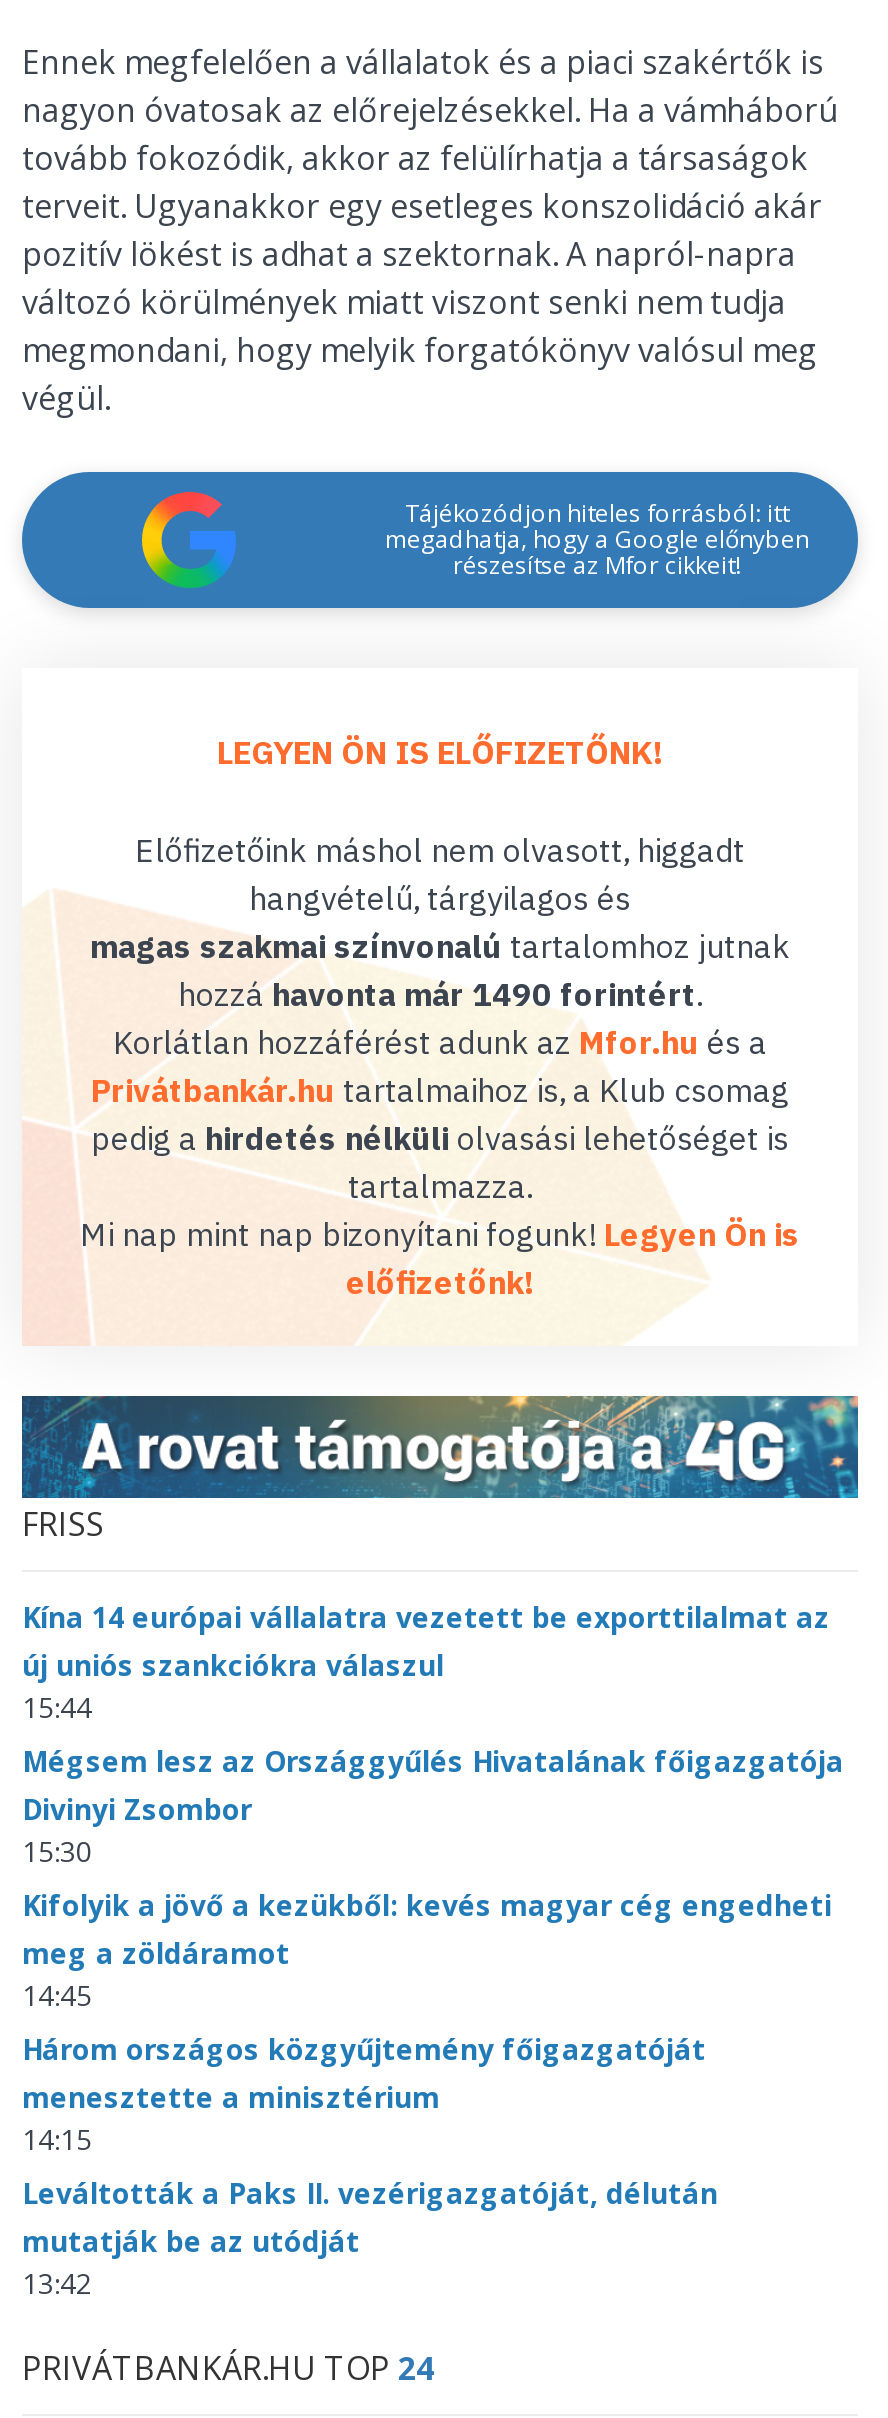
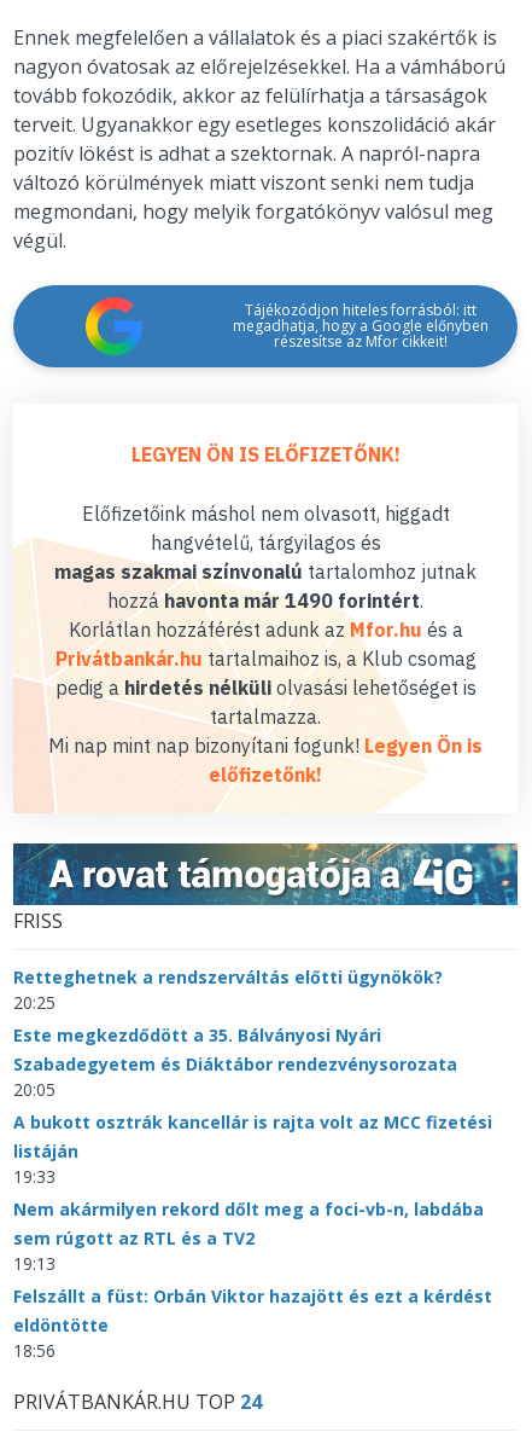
- Kína 14 európai vállalatra vezetett be exporttilalmat az
- új uniós szankciókra válaszul
- 15:44
- Mégsem lesz az Országgyűlés Hivatalának főigazgatója
- Divinyi Zsombor
- 15:30
- Kifolyik a jövő a kezükből: kevés magyar cég engedheti
- meg a zöldáramot
- 14:45
- Három országos közgyűjtemény főigazgatóját
- menesztette a minisztérium
- 14:15
- Leváltották a Paks II. vezérigazgatóját, délután
- mutatják be az utódját
- 13:42
+ Retteghetnek a rendszerváltás előtti ügynökök?
+ 20:25
+ Este megkezdődött a 35. Bálványosi Nyári
+ Szabadegyetem és Diáktábor rendezvénysorozata
+ 20:05
+ A bukott osztrák kancellár is rajta volt az MCC fizetési
+ listáján
+ 19:33
+ Nem akármilyen rekord dőlt meg a foci-vb-n, labdába
+ sem rúgott az RTL és a TV2
+ 19:13
+ Felszállt a füst: Orbán Viktor hazajött és ezt a kérdést
+ eldöntötte
+ 18:56
